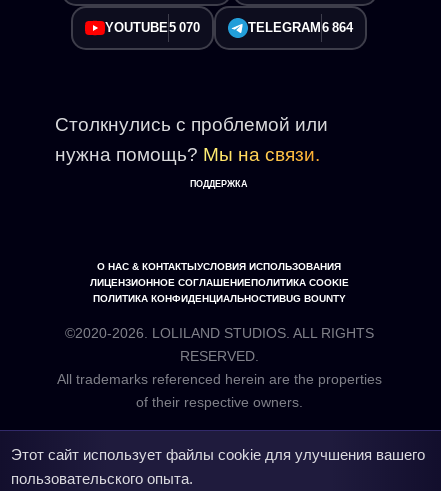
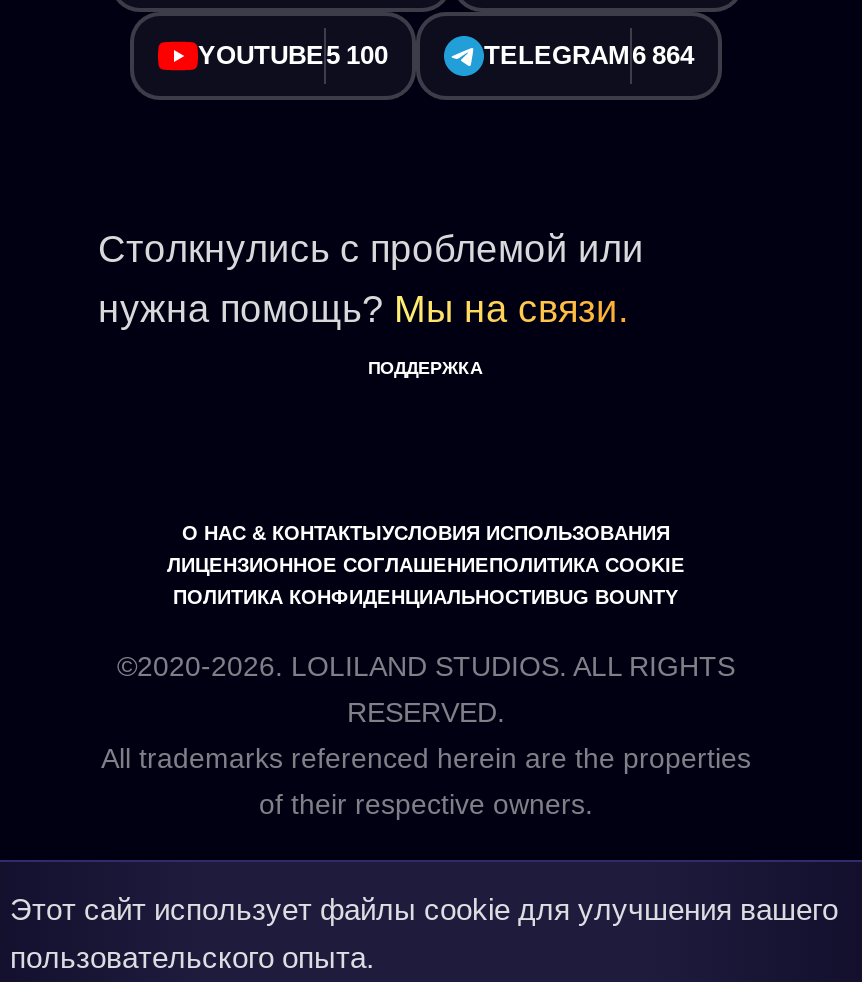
- YOUTUBE5 070
+ YOUTUBE5 100
